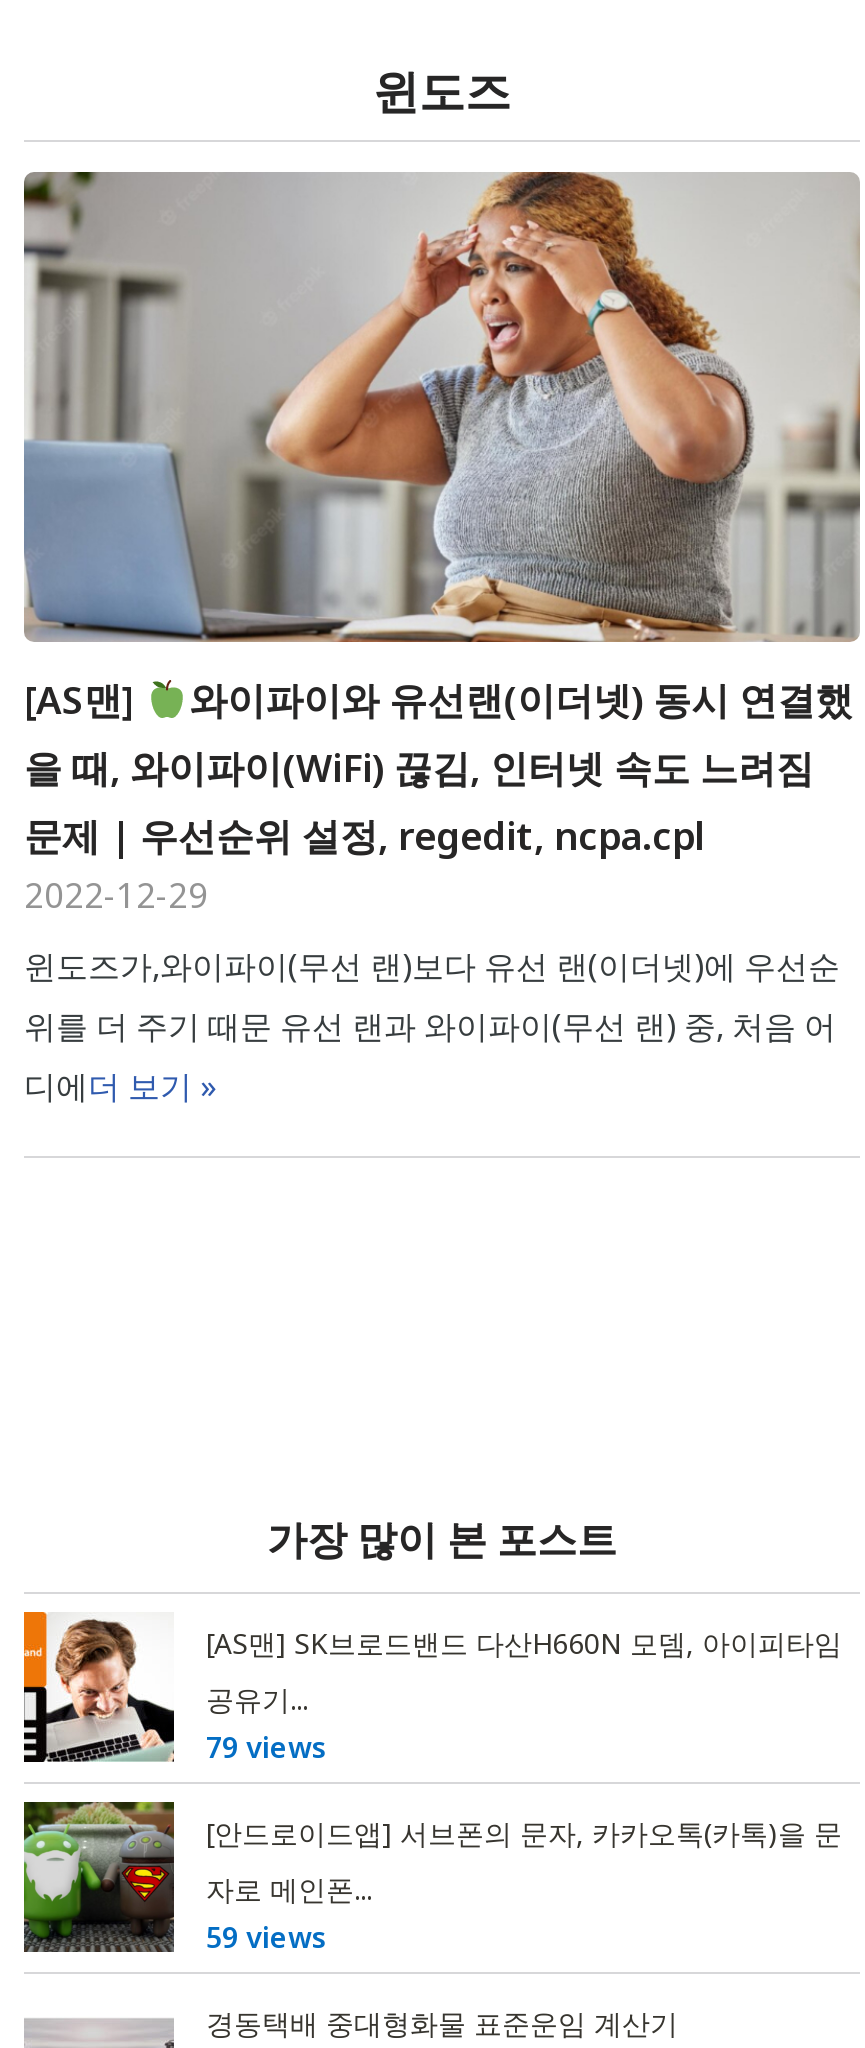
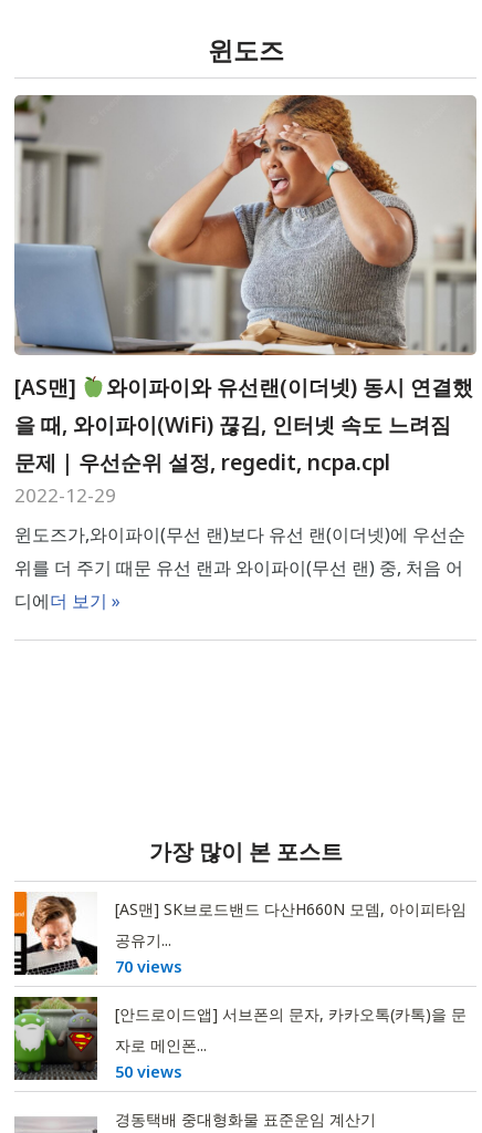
- 79 views
+ 70 views

- 59 views
+ 50 views
